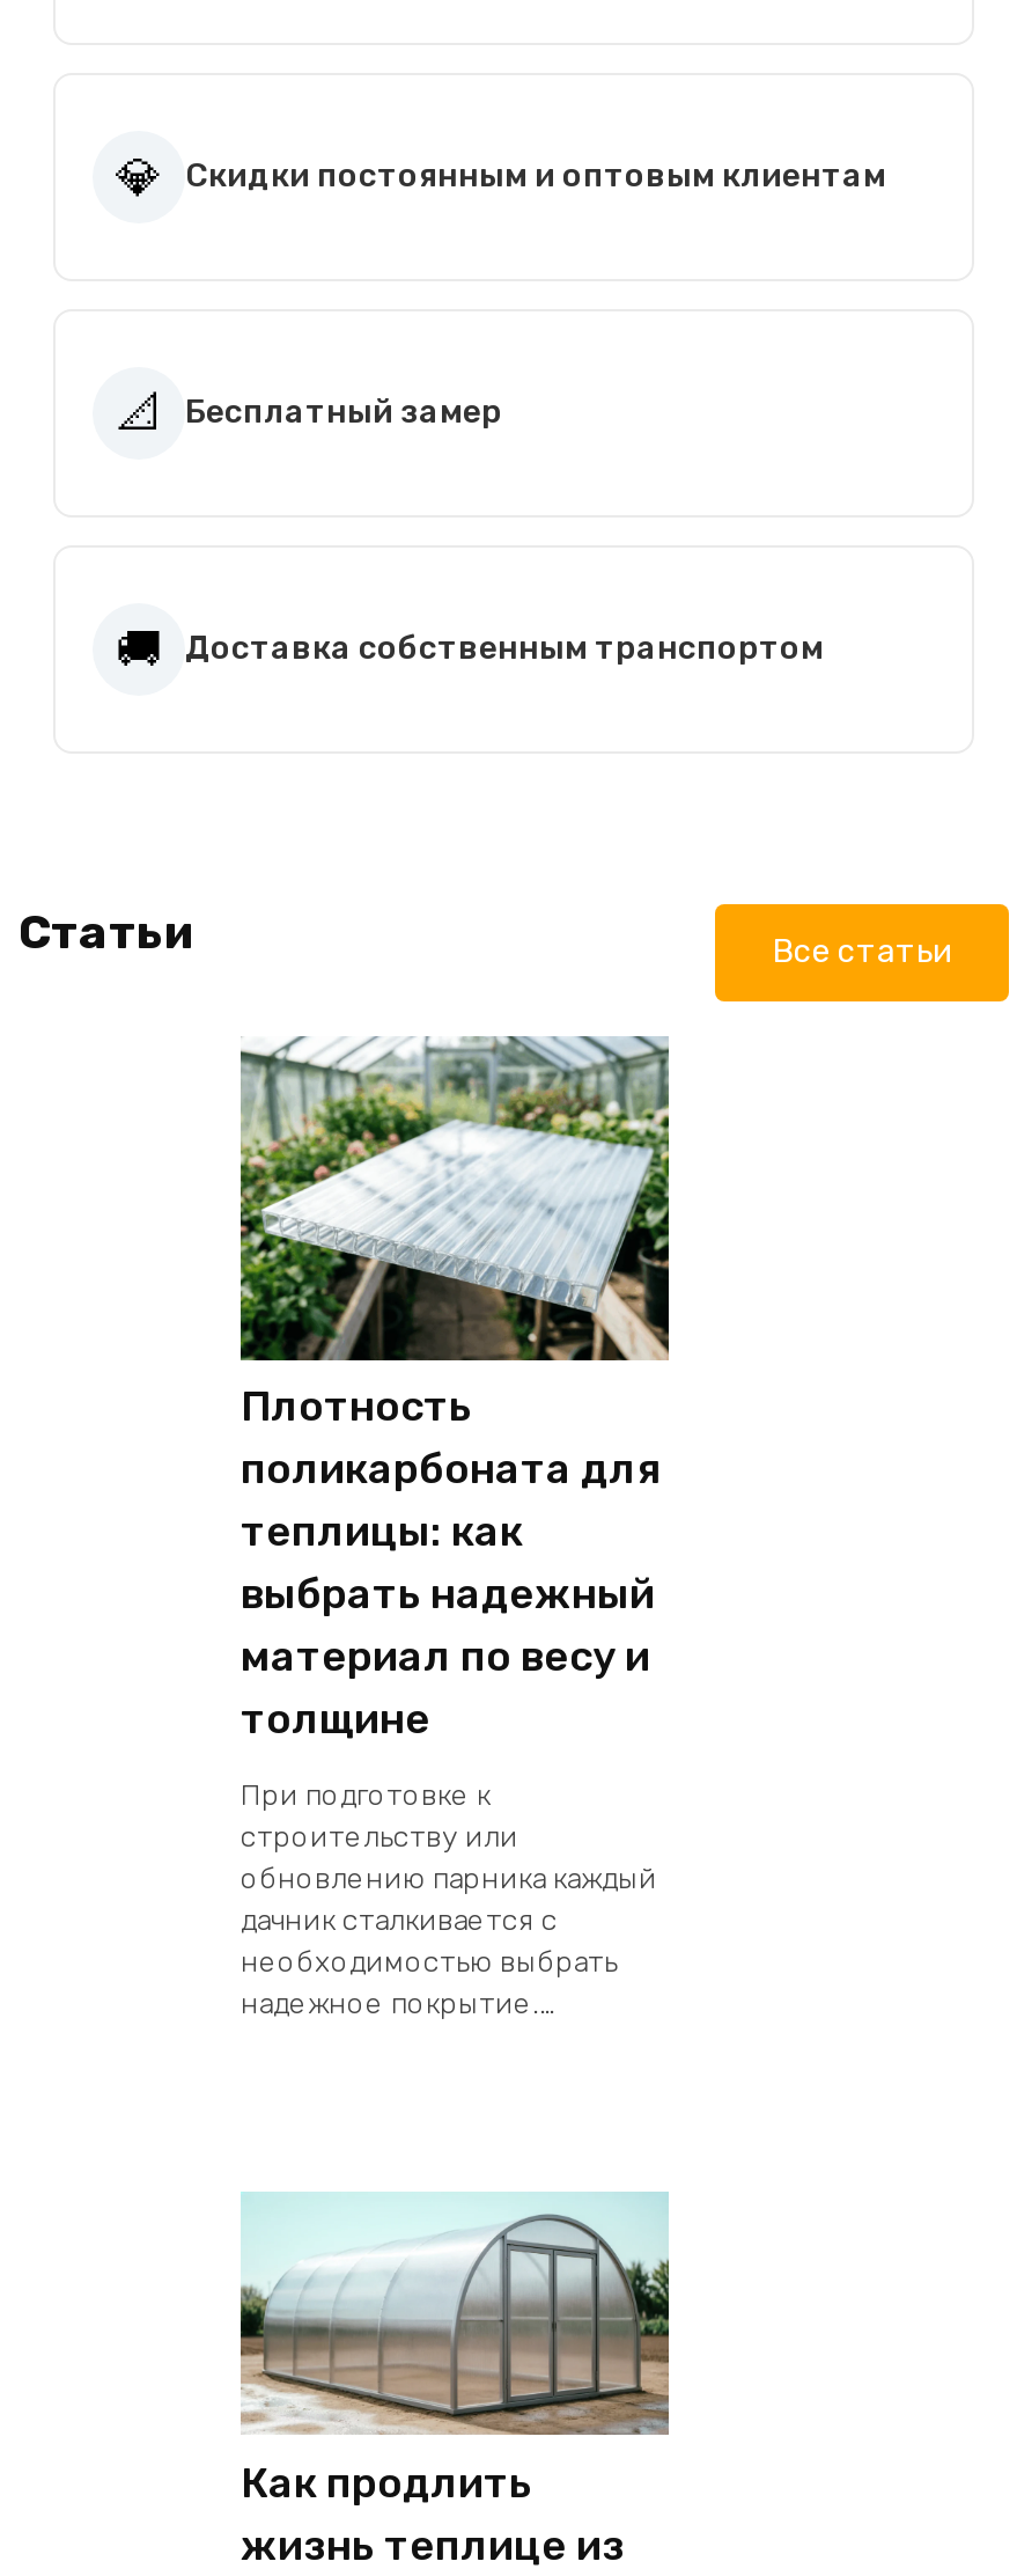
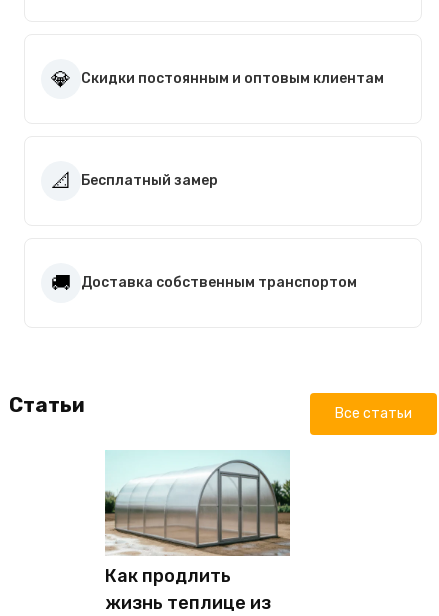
- [image]
- Плотность
- поликарбоната для
- теплицы: как
- выбрать надежный
- материал по весу и
- толщине
- При подготовке к
- строительству или
- обновлению парника каждый
- дачник сталкивается с
- необходимостью выбрать
- надежное покрытие.…
